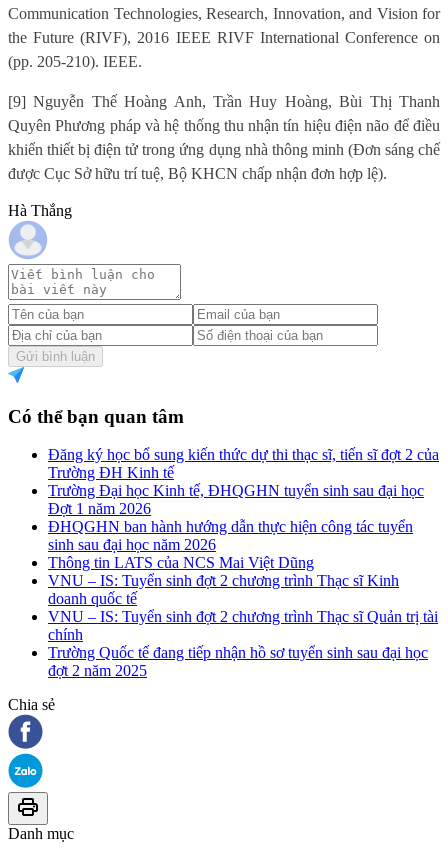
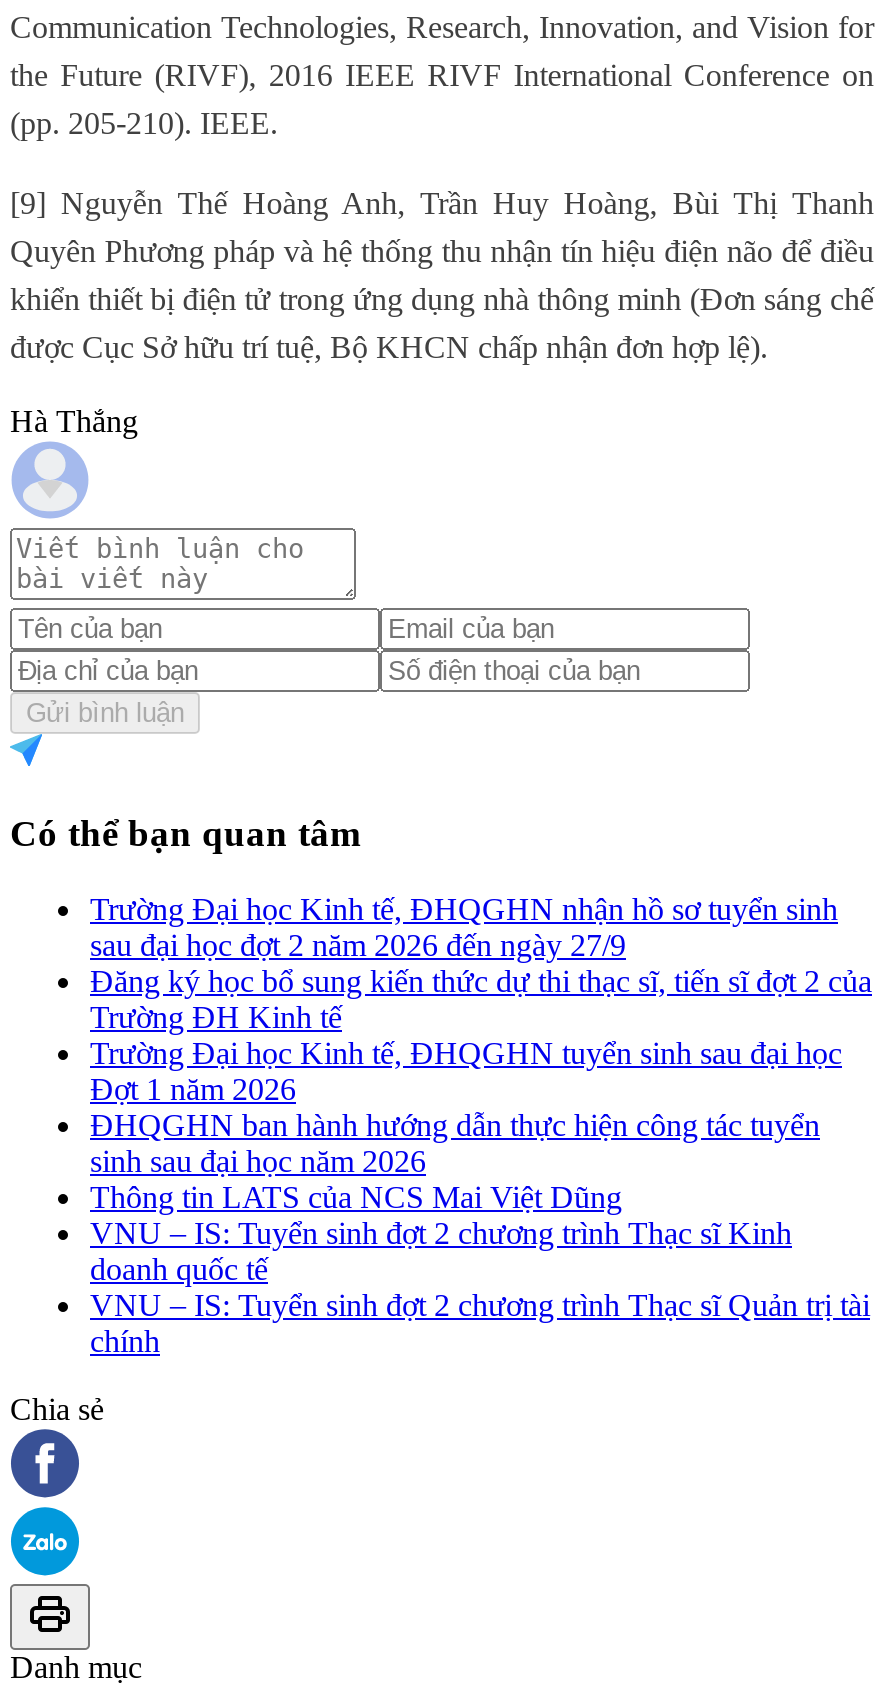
+ Trường Đại học Kinh tế, ĐHQGHN nhận hồ sơ tuyển sinh
+ sau đại học đợt 2 năm 2026 đến ngày 27/9

moved down: Đăng ký học bổ sung kiến thức dự thi thạc sĩ, tiến sĩ đợt 2 của | Trường ĐH Kinh tế | Trường Đại học Kinh tế, ĐHQGHN tuyển sinh sau đại học | ... | VNU – IS: Tuyển sinh đợt 2 chương trình Thạc sĩ Quản trị tài | chính

- Trường Quốc tế đang tiếp nhận hồ sơ tuyển sinh sau đại học
- đợt 2 năm 2025
